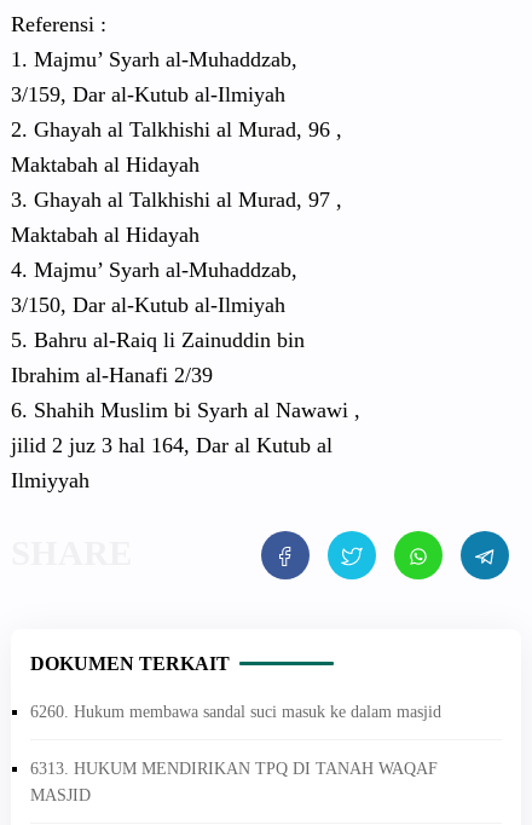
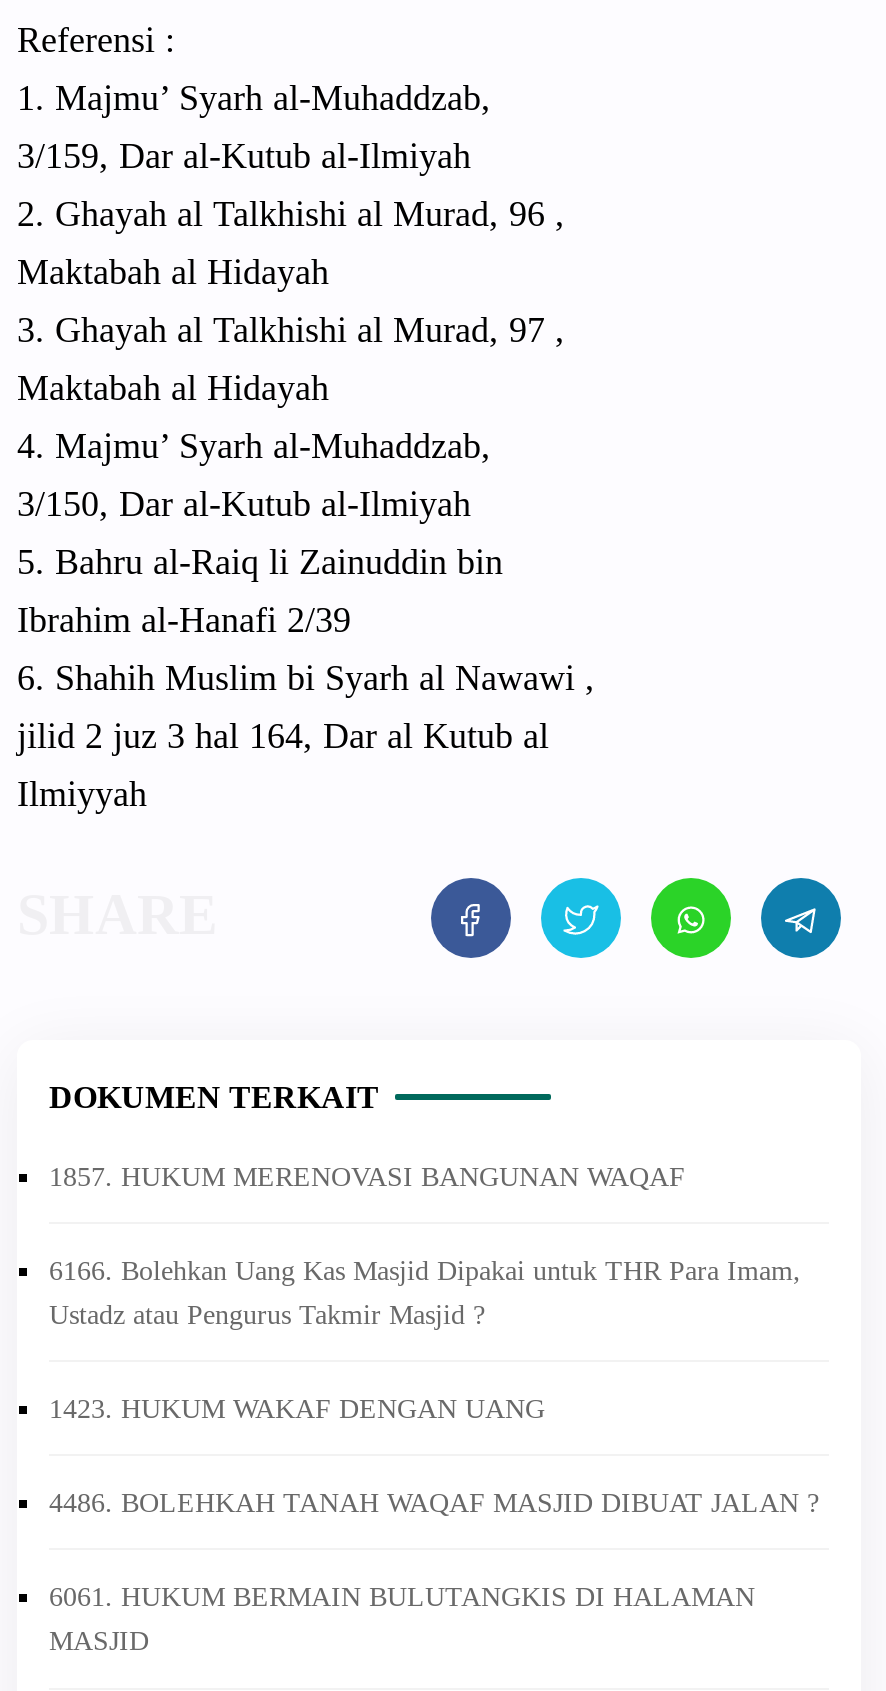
- 6260. Hukum membawa sandal suci masuk ke dalam masjid
- 6313. HUKUM MENDIRIKAN TPQ DI TANAH WAQAF
+ 1857. HUKUM MERENOVASI BANGUNAN WAQAF
+ 6166. Bolehkan Uang Kas Masjid Dipakai untuk THR Para Imam,
+ Ustadz atau Pengurus Takmir Masjid ?
+ 1423. HUKUM WAKAF DENGAN UANG
+ 4486. BOLEHKAH TANAH WAQAF MASJID DIBUAT JALAN ?
+ 6061. HUKUM BERMAIN BULUTANGKIS DI HALAMAN
